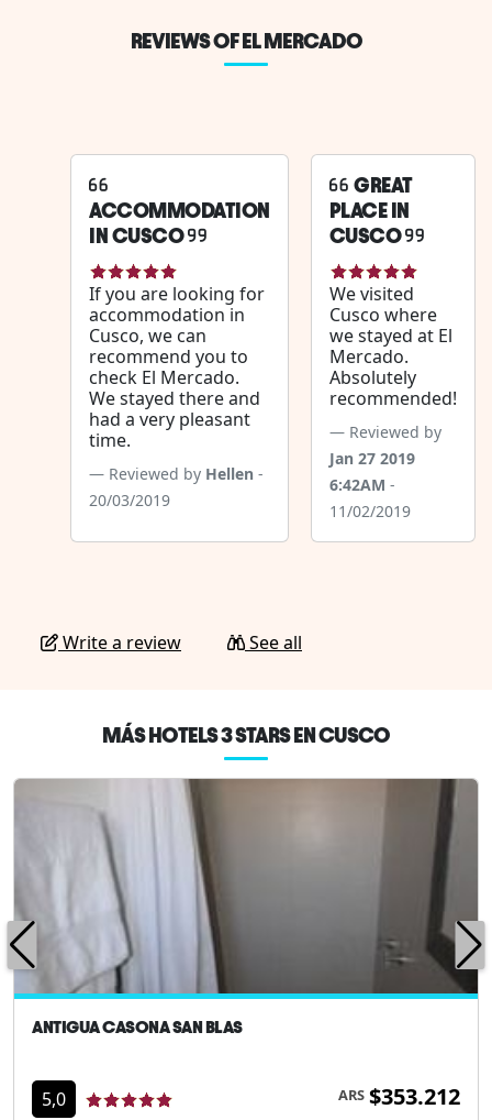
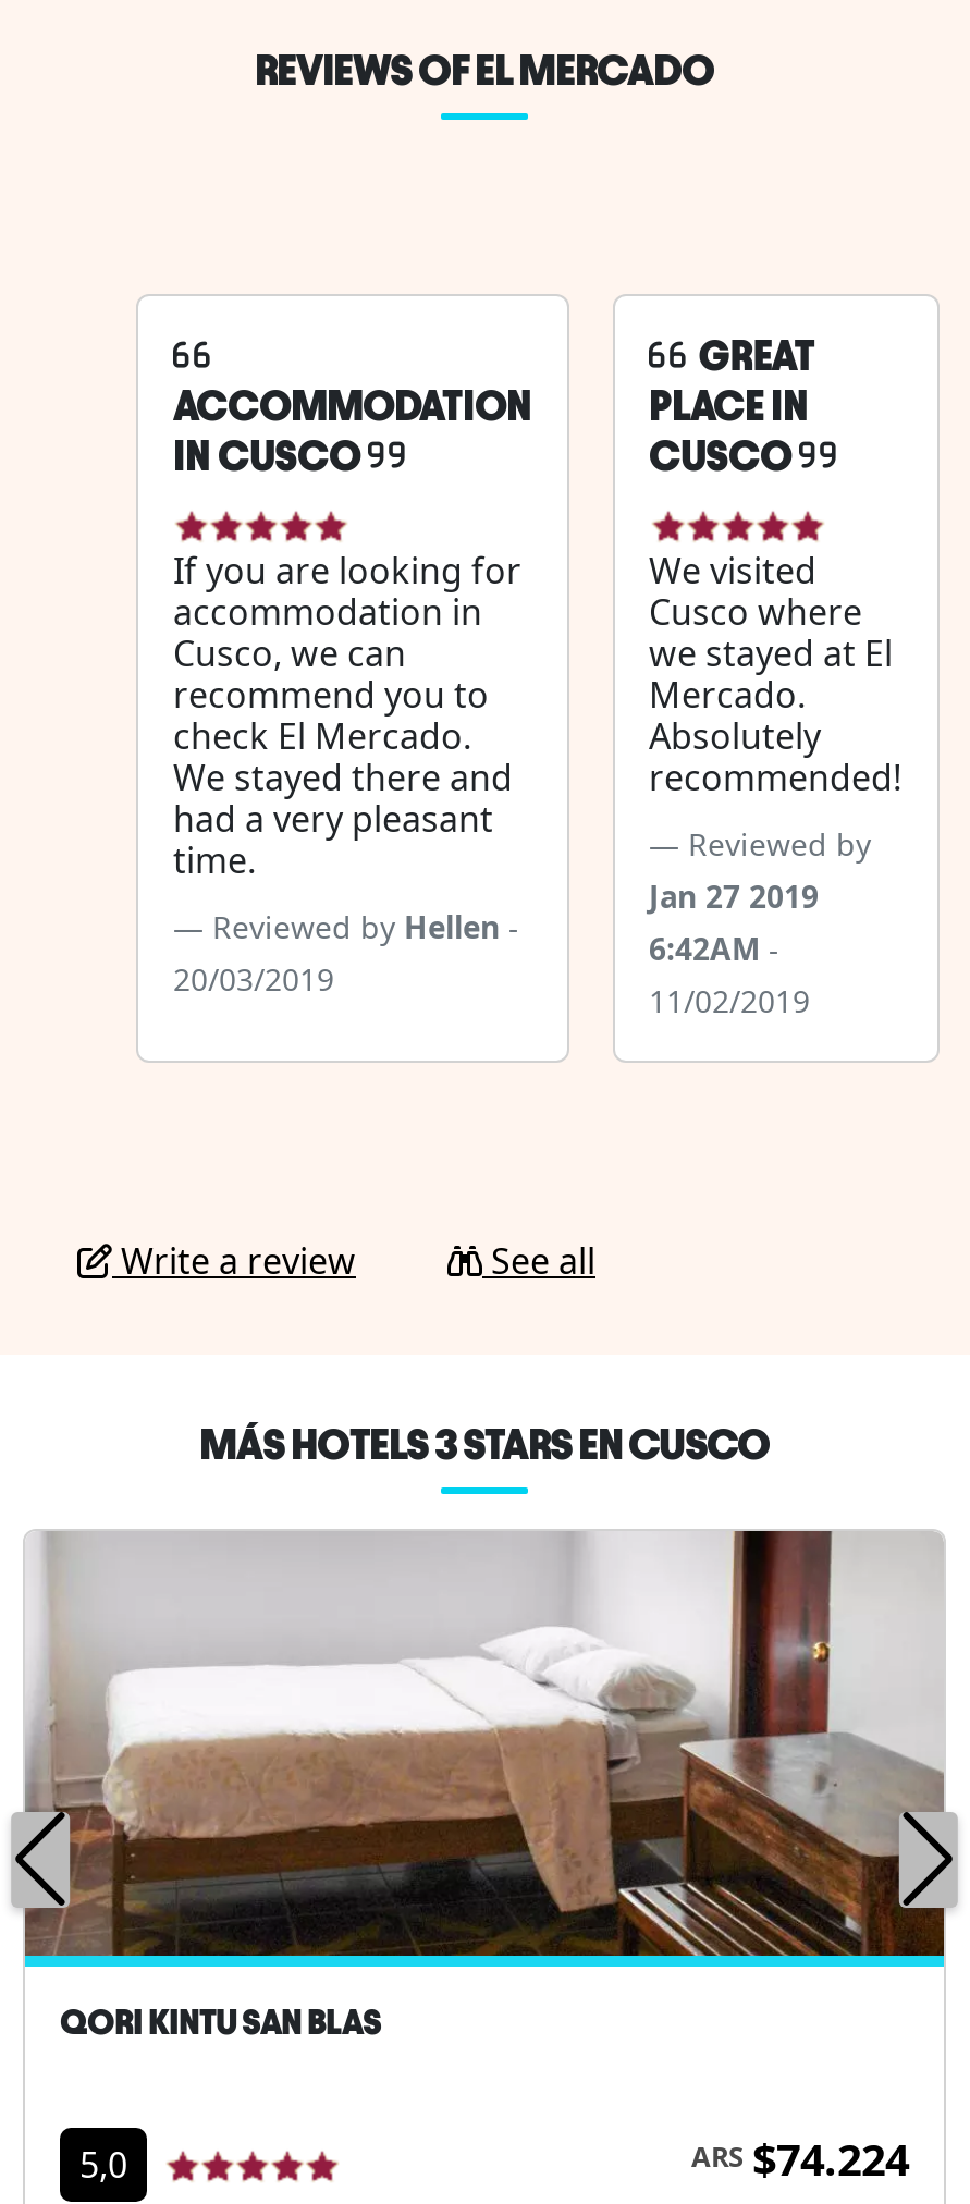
- [image]
- ANTIGUA CASONA SAN BLAS
+ [image]
+ QORI KINTU SAN BLAS

- ARS $353.212
+ ARS $74.224
